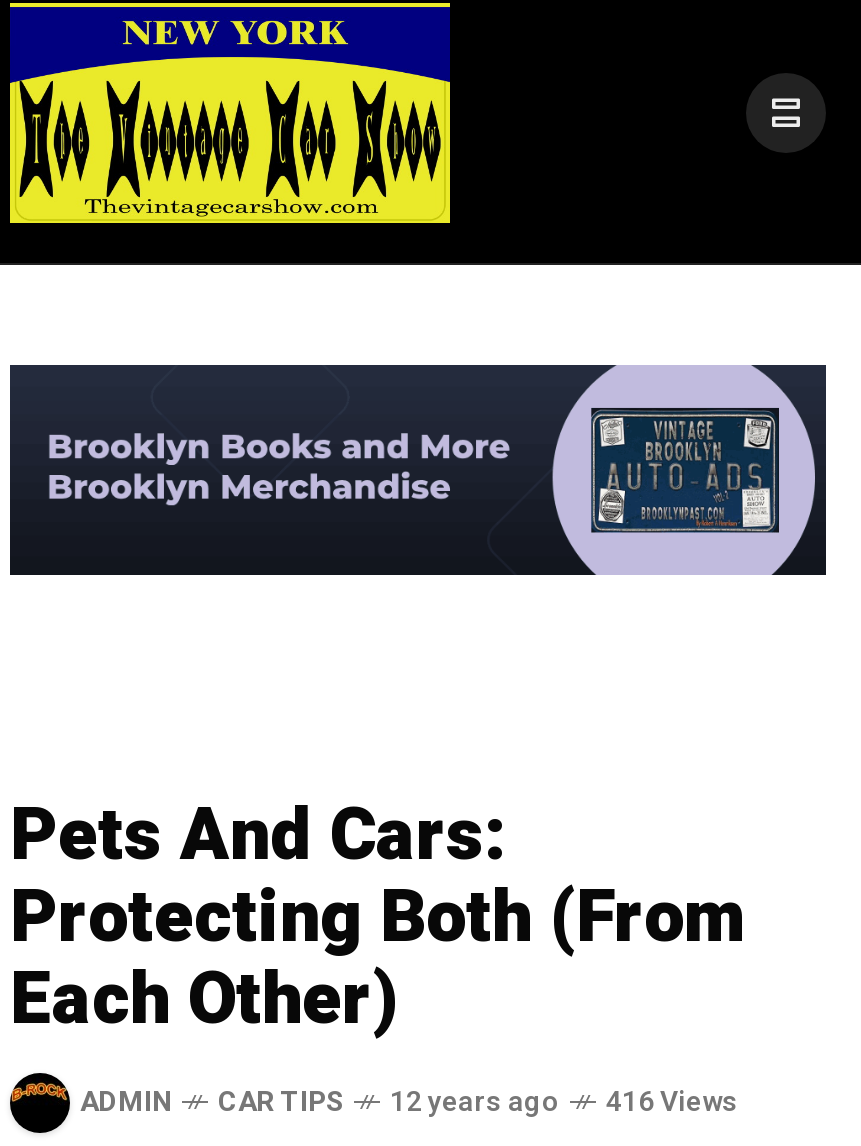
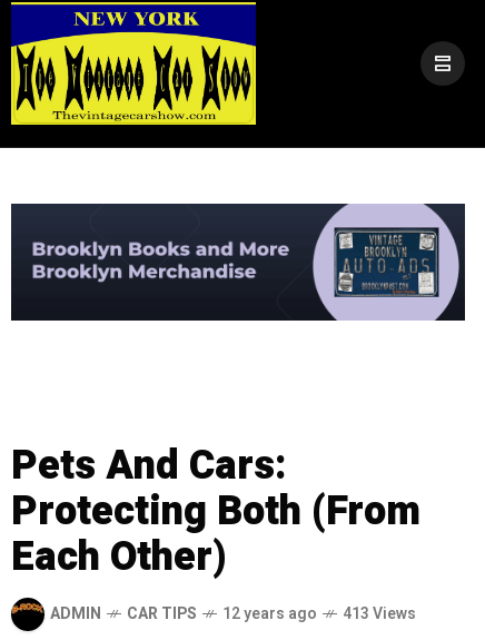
- ADMIN CAR TIPS 12 years ago 416 Views
+ ADMIN CAR TIPS 12 years ago 413 Views
